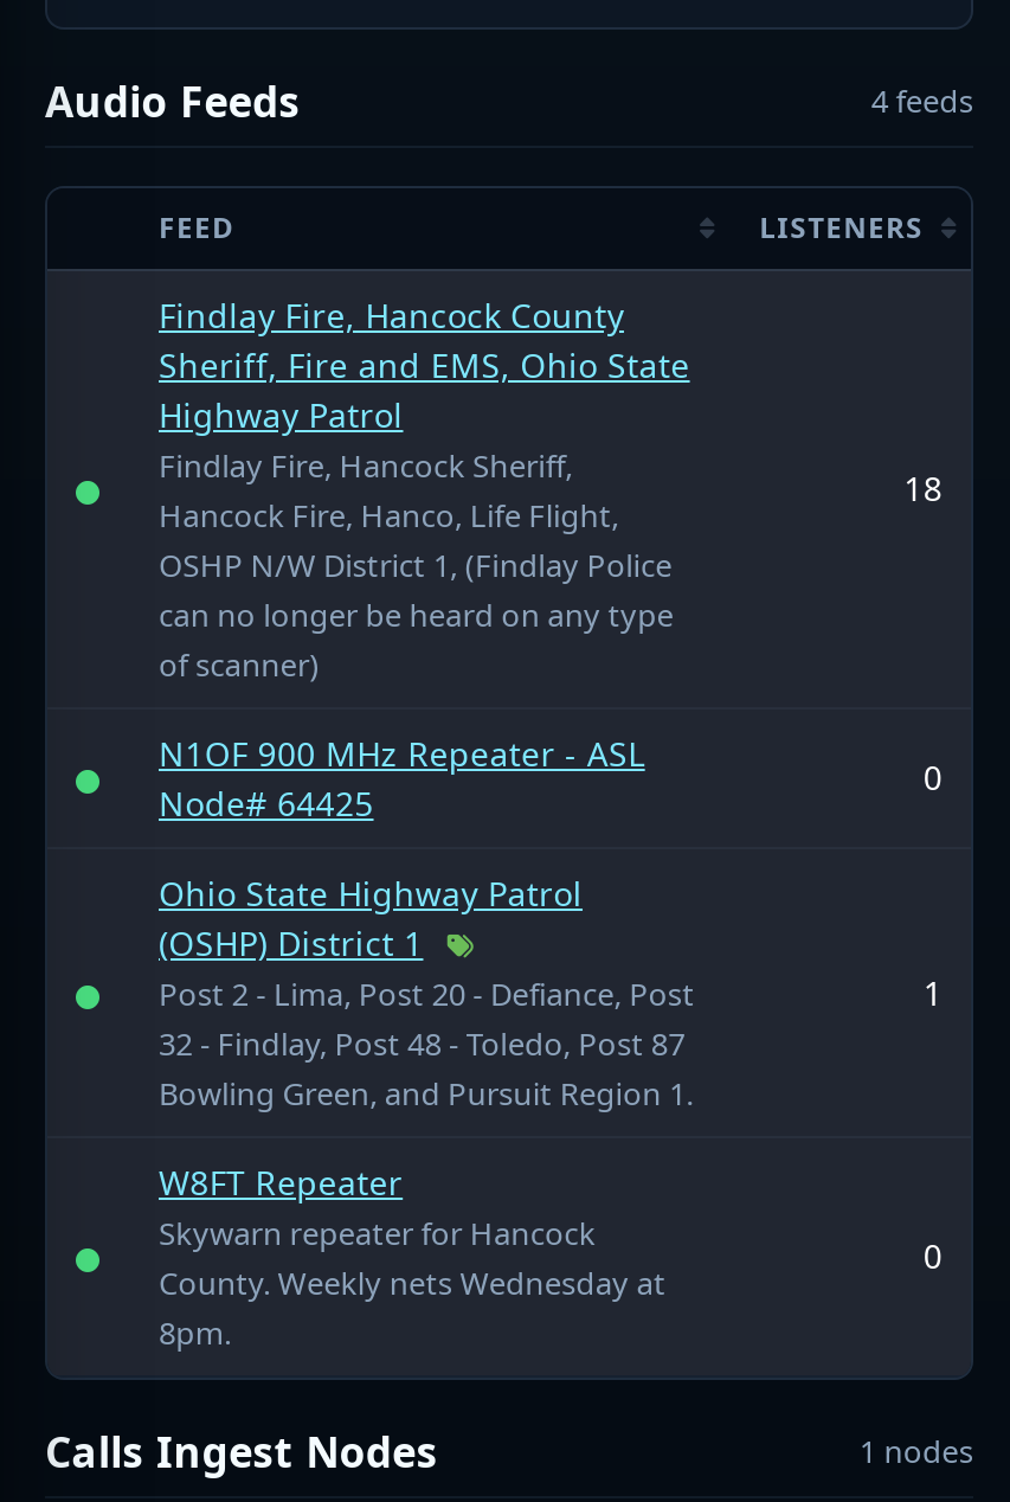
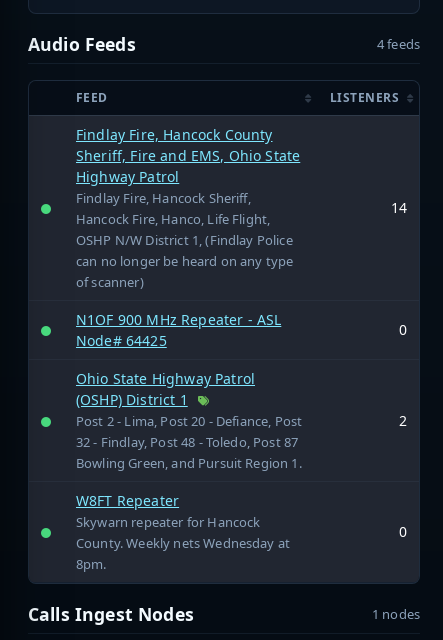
- 18
+ 14

- 1
+ 2
